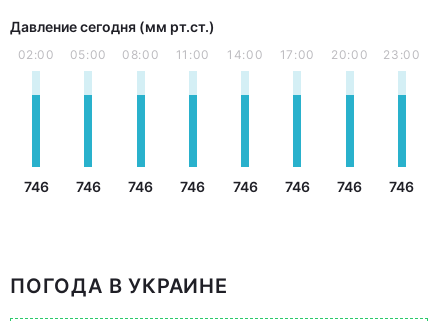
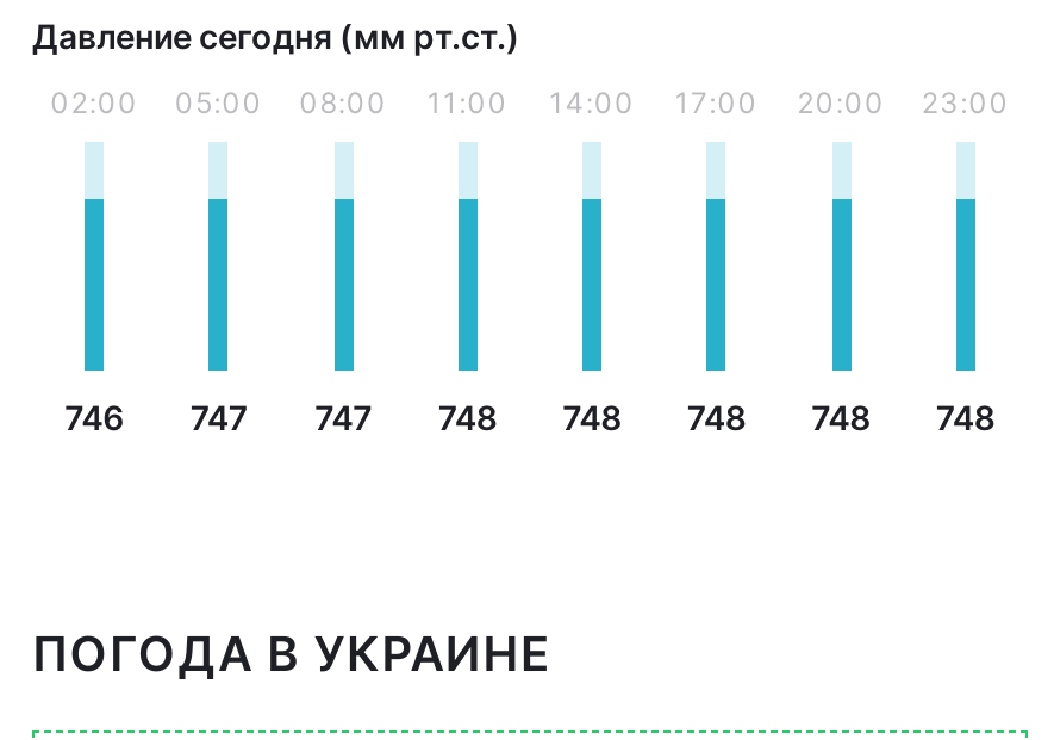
- 746
+ 747

- 746
+ 747

- 746
+ 748

- 746
+ 748

- 746
+ 748

- 746
+ 748

- 746
+ 748
